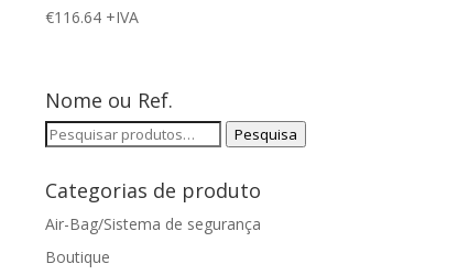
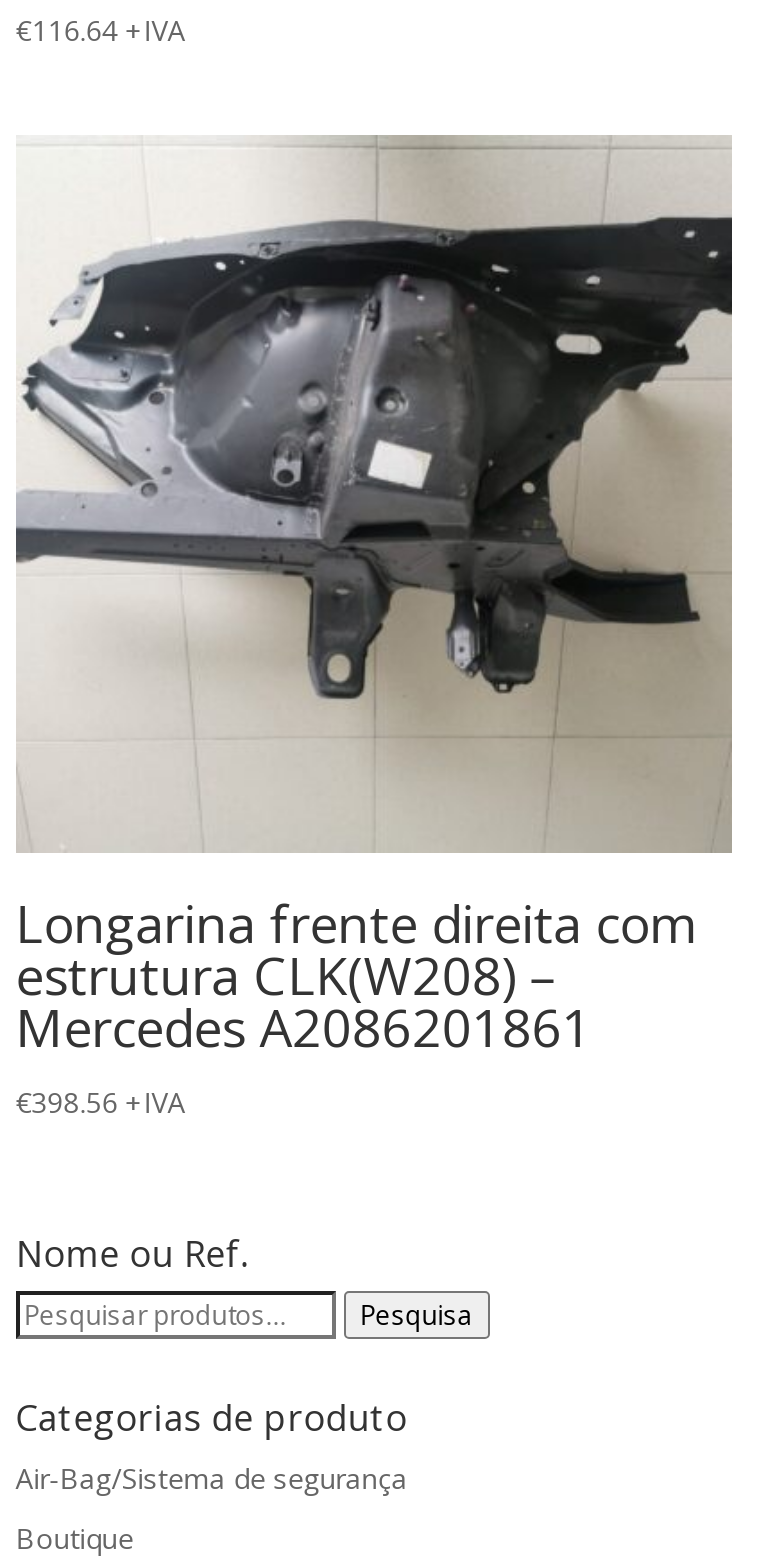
+ [image]
+ Longarina frente direita com
+ estrutura CLK(W208) –
+ Mercedes A2086201861
+ €398.56 +IVA
